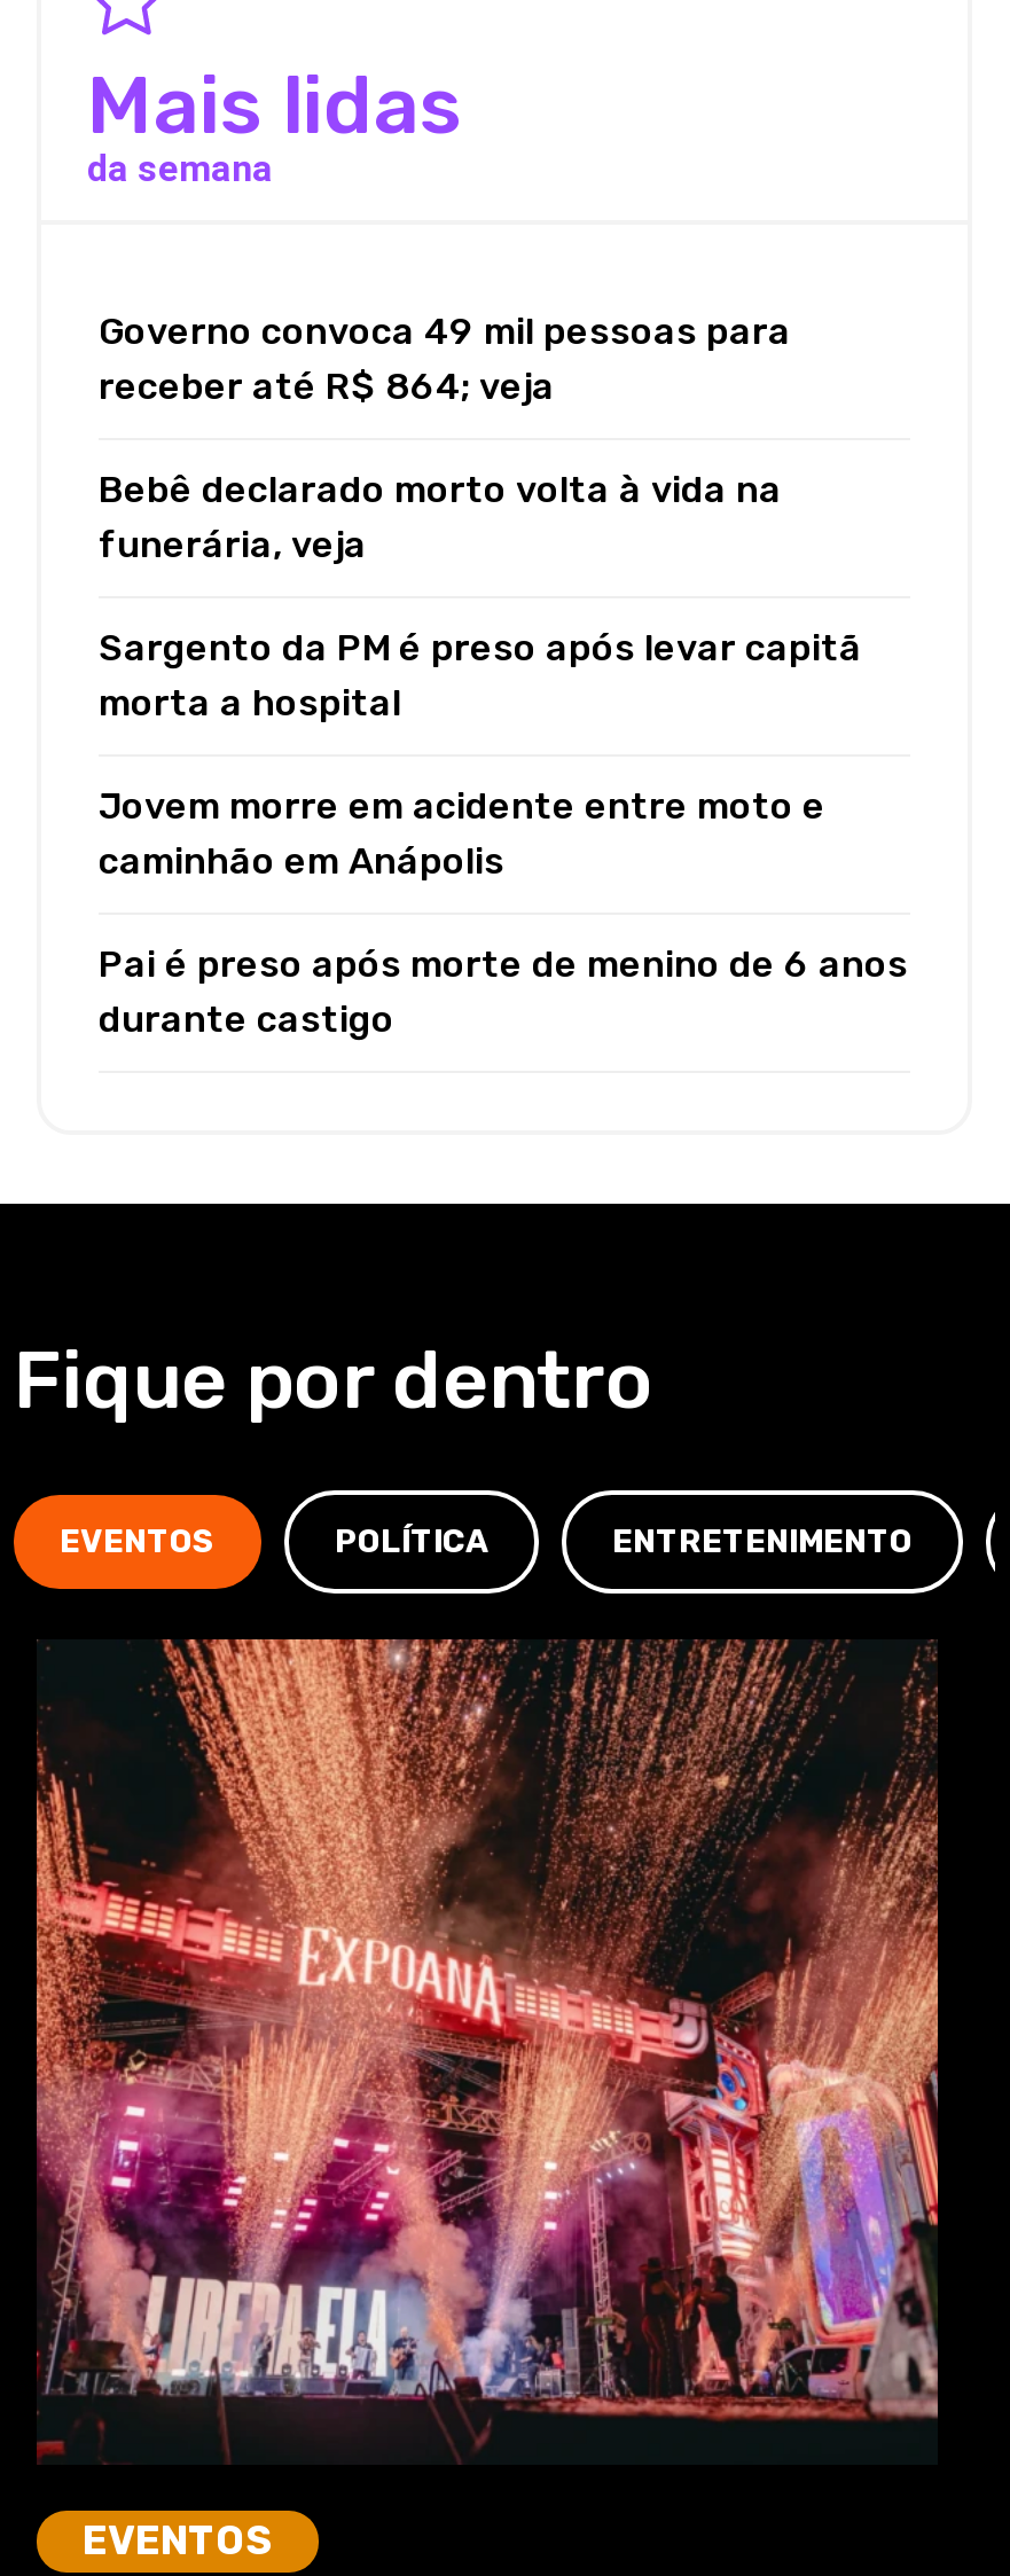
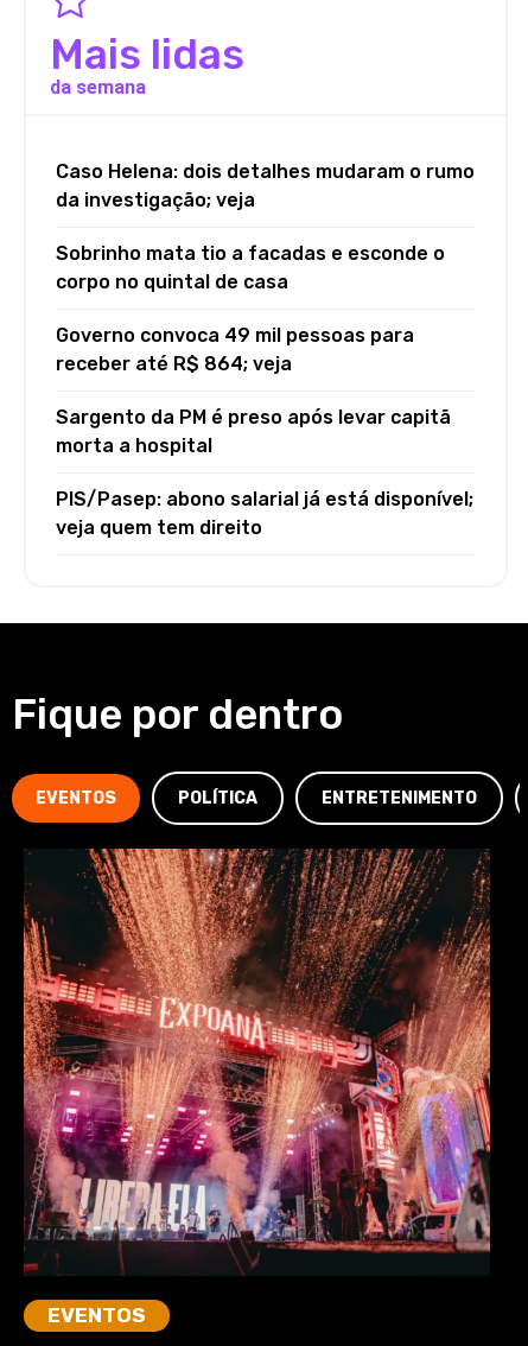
+ Caso Helena: dois detalhes mudaram o rumo
+ da investigação; veja
+ Sobrinho mata tio a facadas e esconde o
+ corpo no quintal de casa

moved down: Governo convoca 49 mil pessoas para | receber até R$ 864; veja

- Bebê declarado morto volta à vida na
- funerária, veja

moved down: Sargento da PM é preso após levar capitã | morta a hospital

- Jovem morre em acidente entre moto e
- caminhão em Anápolis
- Pai é preso após morte de menino de 6 anos
- durante castigo
+ PIS/Pasep: abono salarial já está disponível;
+ veja quem tem direito
